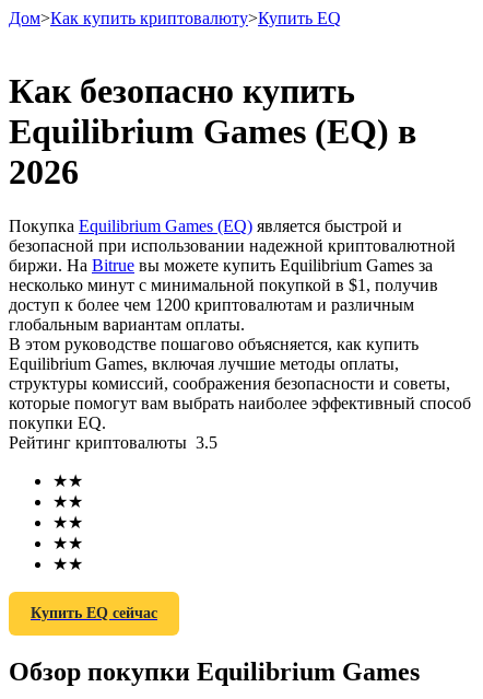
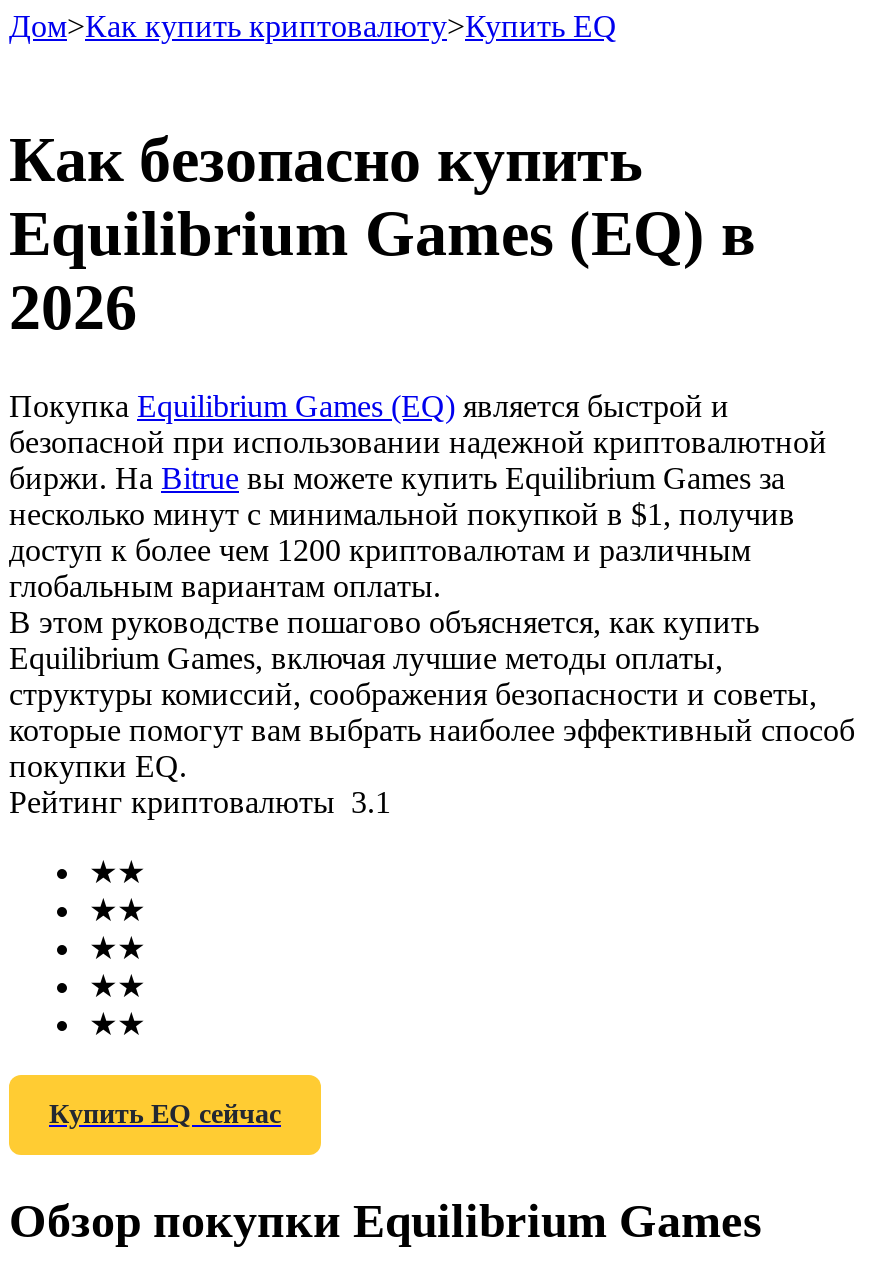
- Рейтинг криптовалюты 3.5
+ Рейтинг криптовалюты 3.1
